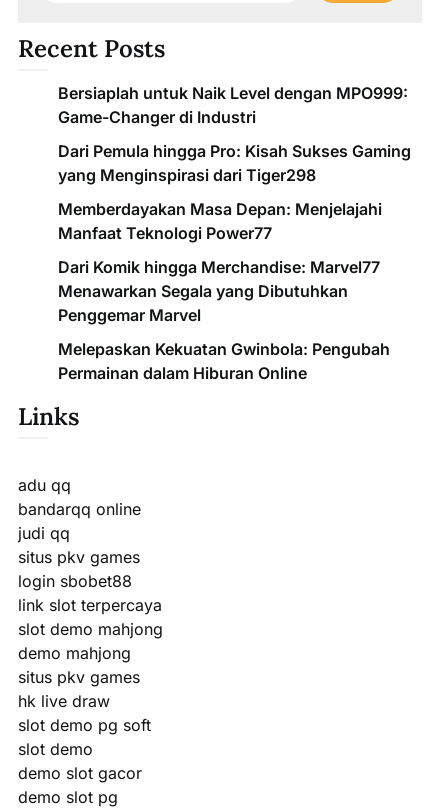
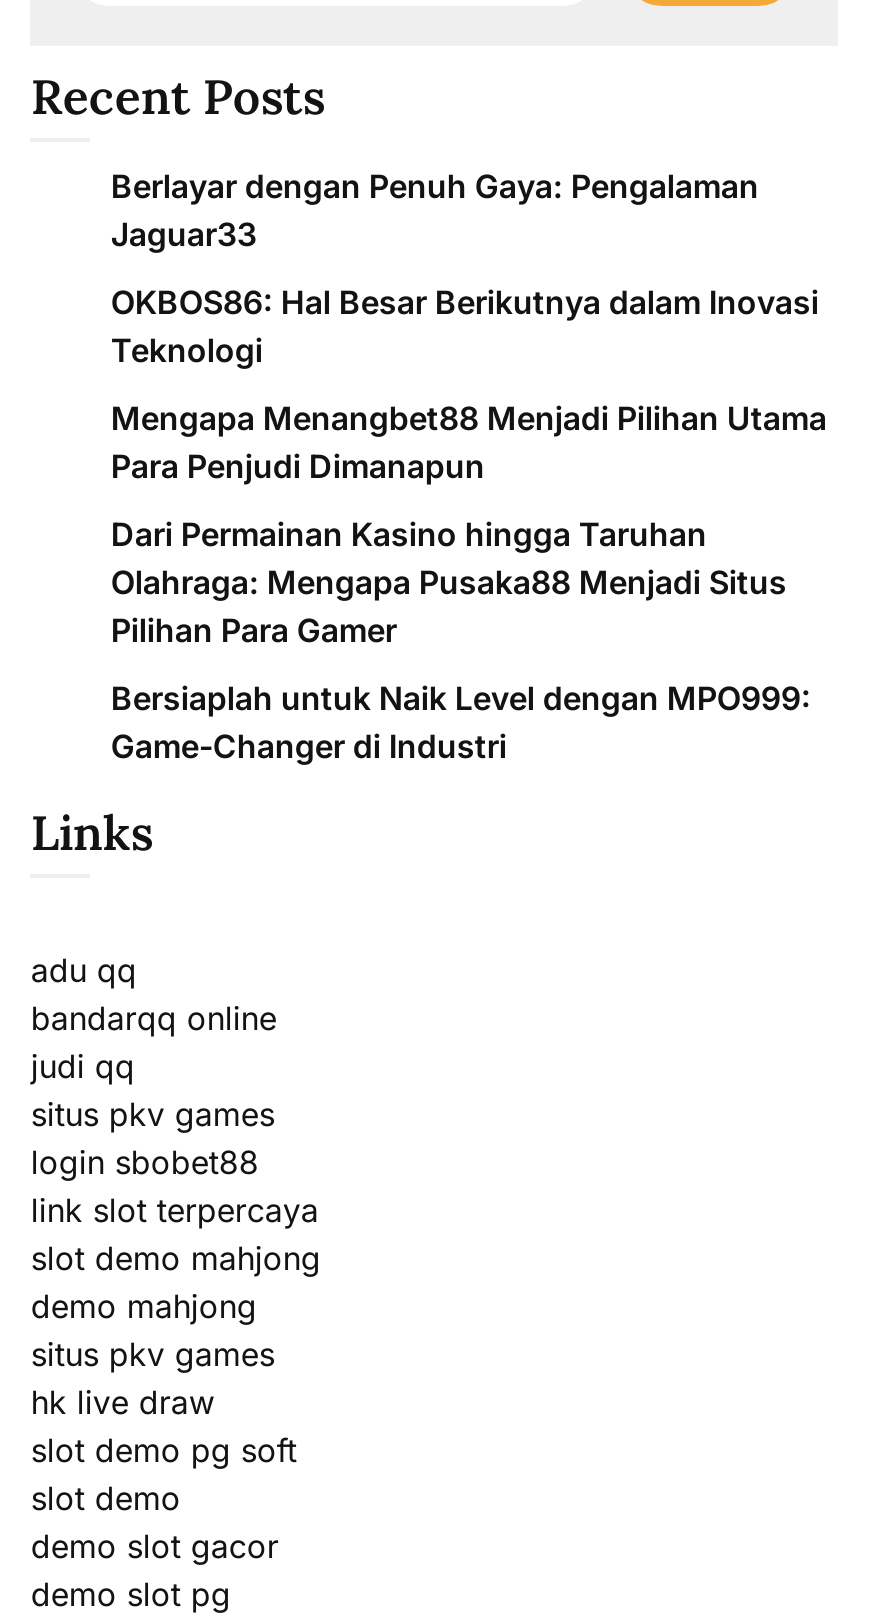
+ Berlayar dengan Penuh Gaya: Pengalaman
+ Jaguar33
+ OKBOS86: Hal Besar Berikutnya dalam Inovasi
+ Teknologi
+ Mengapa Menangbet88 Menjadi Pilihan Utama
+ Para Penjudi Dimanapun
+ Dari Permainan Kasino hingga Taruhan
+ Olahraga: Mengapa Pusaka88 Menjadi Situs
+ Pilihan Para Gamer

moved down: Bersiaplah untuk Naik Level dengan MPO999: | Game-Changer di Industri

- Dari Pemula hingga Pro: Kisah Sukses Gaming
- yang Menginspirasi dari Tiger298
- Memberdayakan Masa Depan: Menjelajahi
- Manfaat Teknologi Power77
- Dari Komik hingga Merchandise: Marvel77
- Menawarkan Segala yang Dibutuhkan
- Penggemar Marvel
- Melepaskan Kekuatan Gwinbola: Pengubah
- Permainan dalam Hiburan Online
